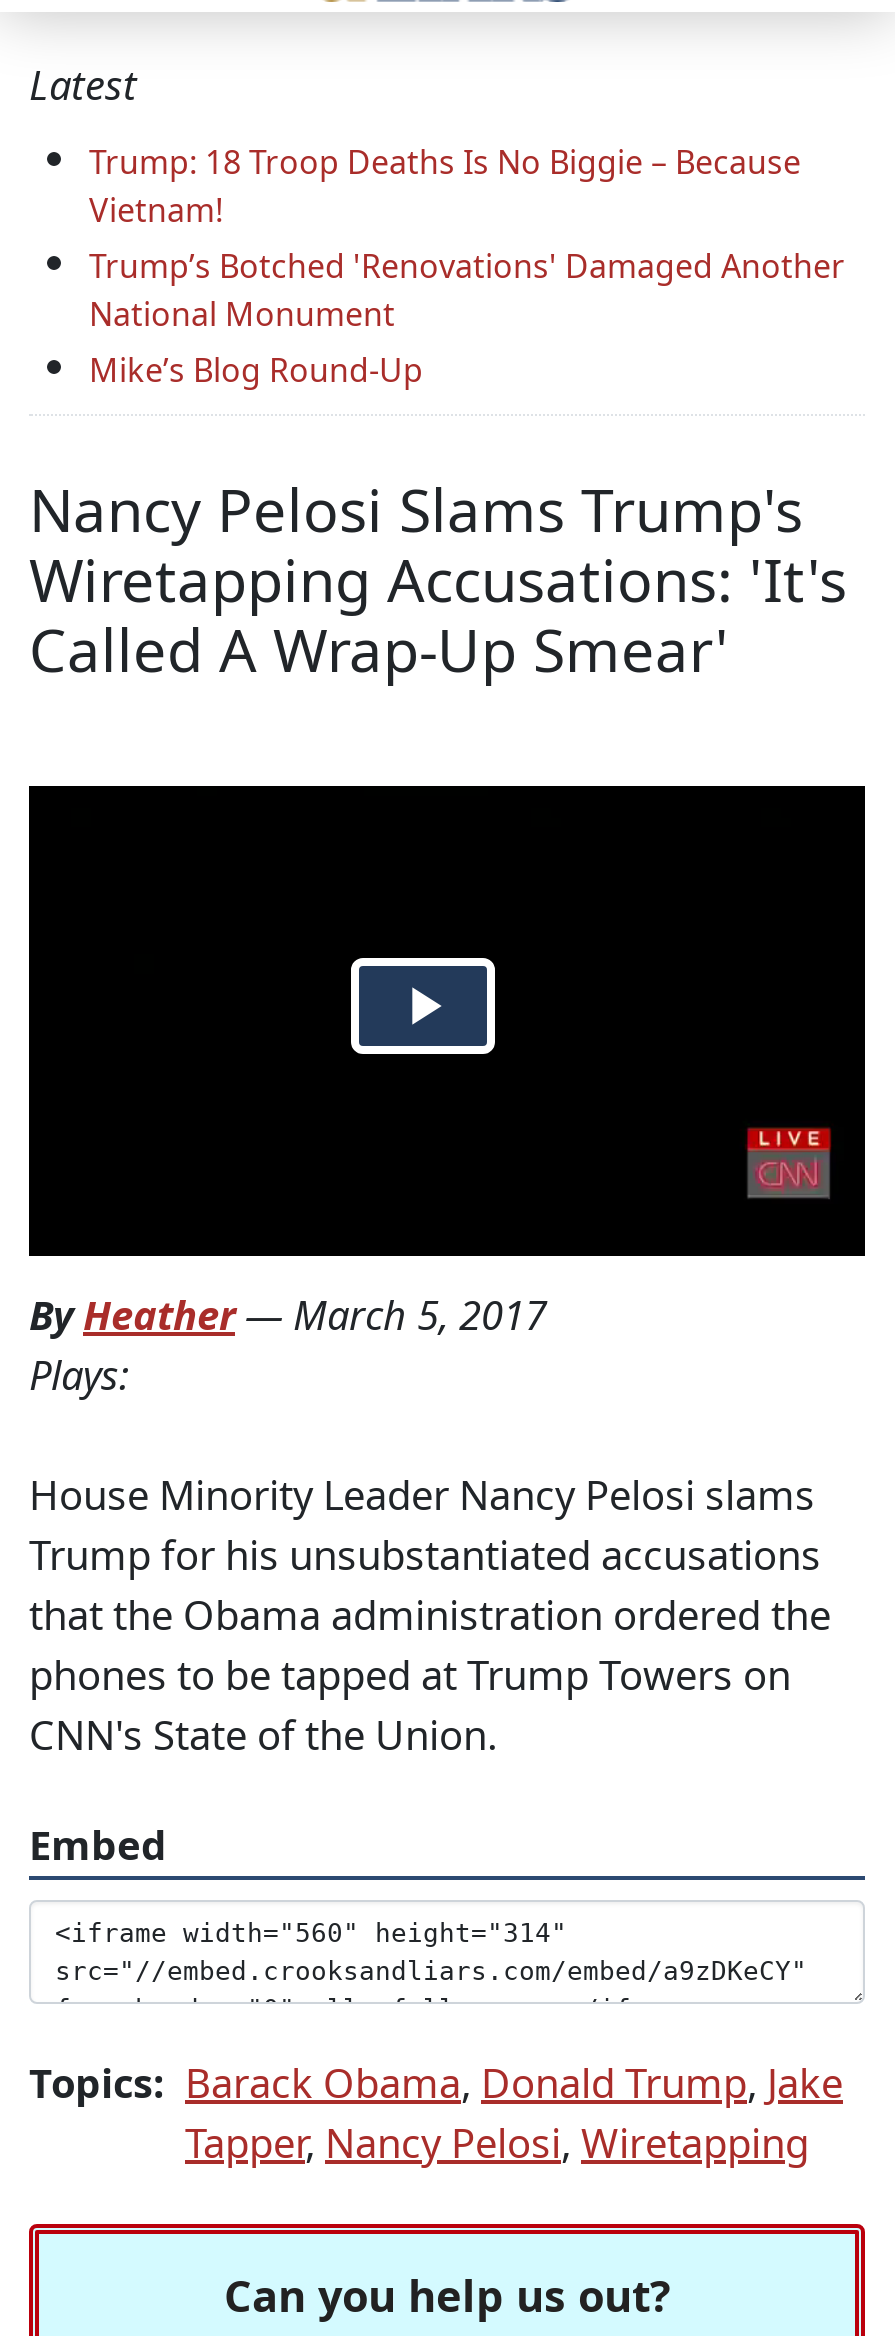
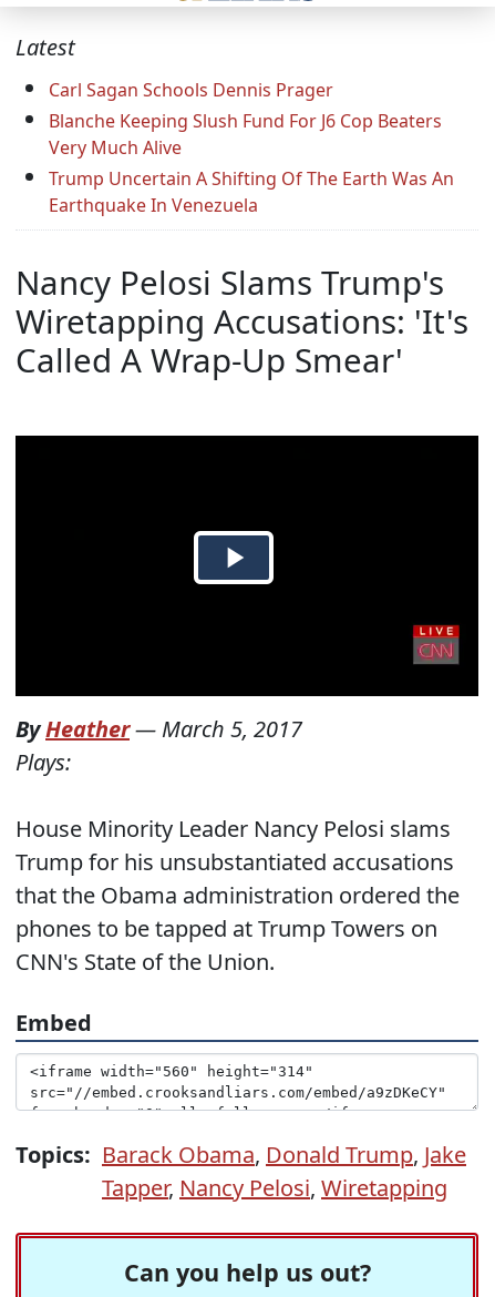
- Trump: 18 Troop Deaths Is No Biggie – Because
- Vietnam!
- Trump’s Botched 'Renovations' Damaged Another
- National Monument
- Mike’s Blog Round-Up
+ Carl Sagan Schools Dennis Prager
+ Blanche Keeping Slush Fund For J6 Cop Beaters
+ Very Much Alive
+ Trump Uncertain A Shifting Of The Earth Was An
+ Earthquake In Venezuela
